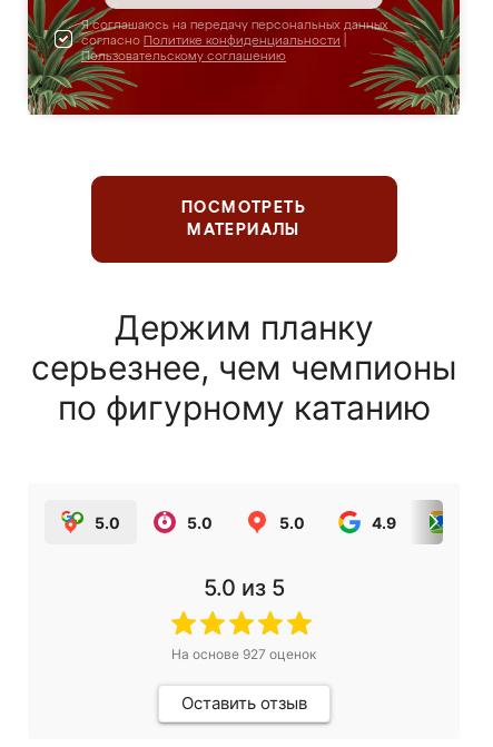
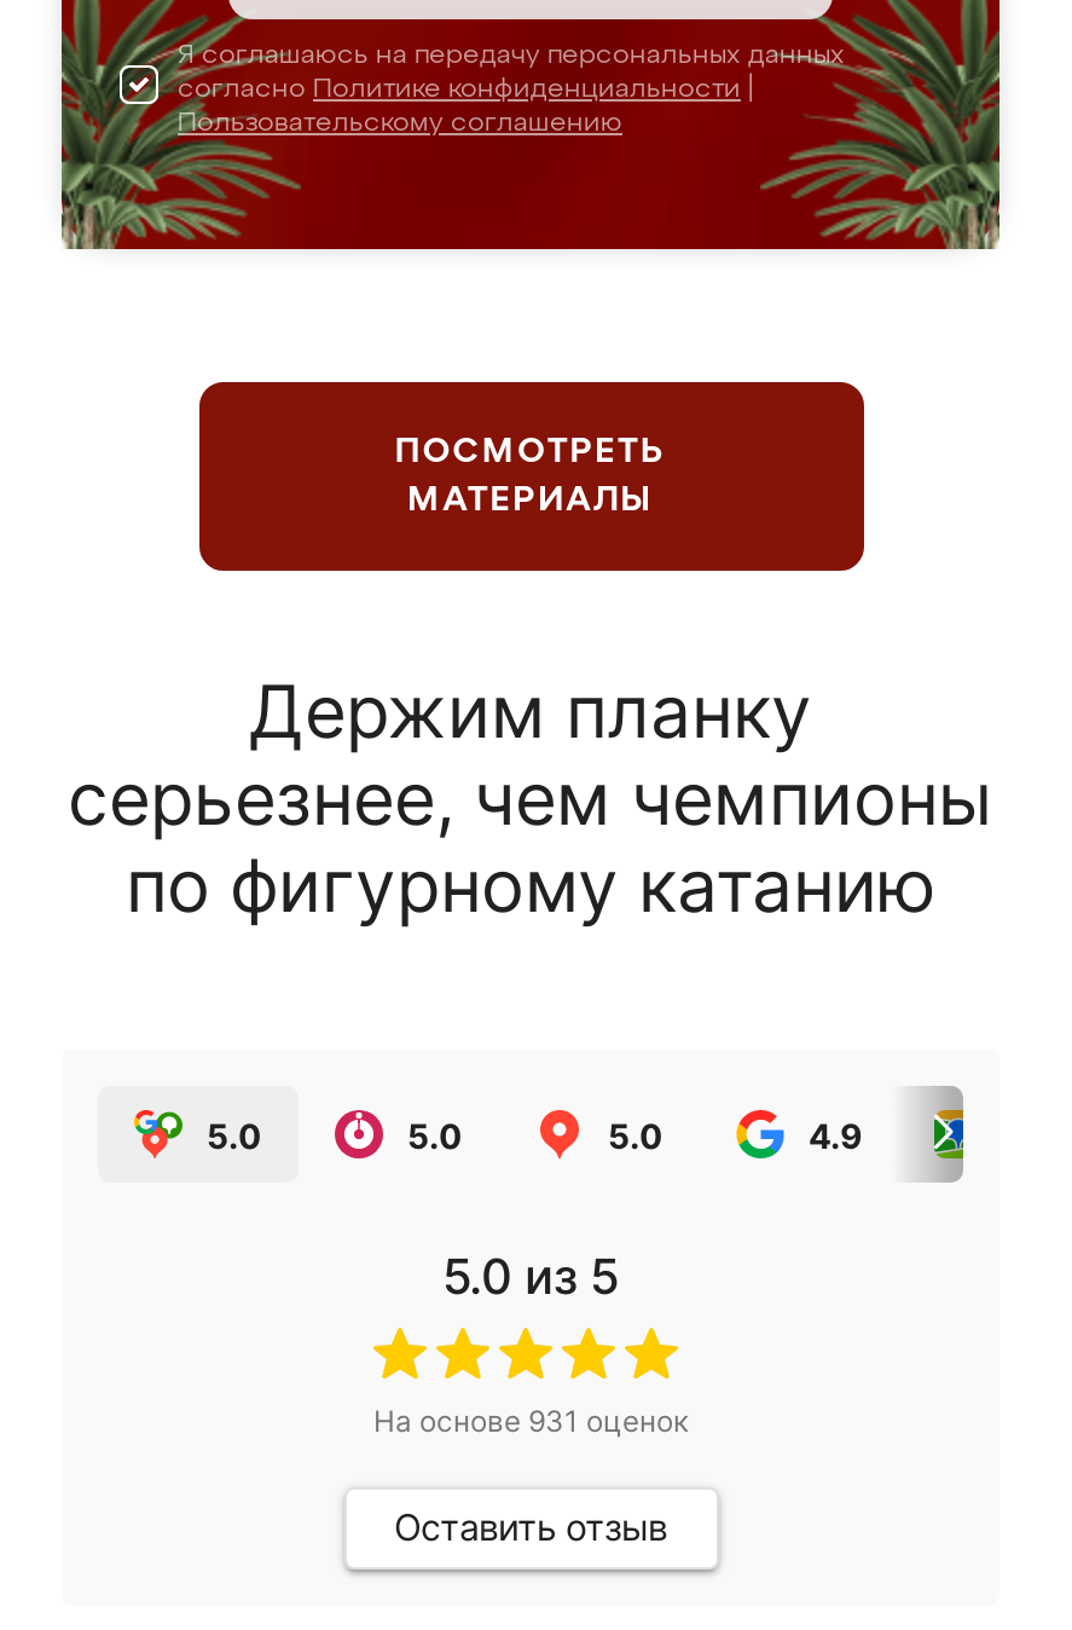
- На основе 927 оценок
+ На основе 931 оценок
